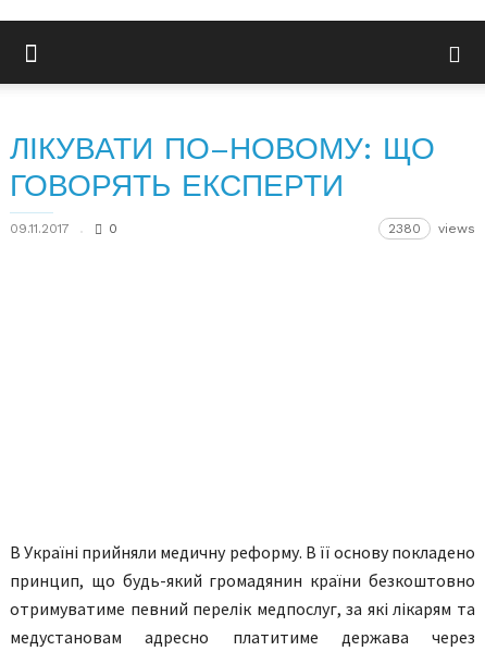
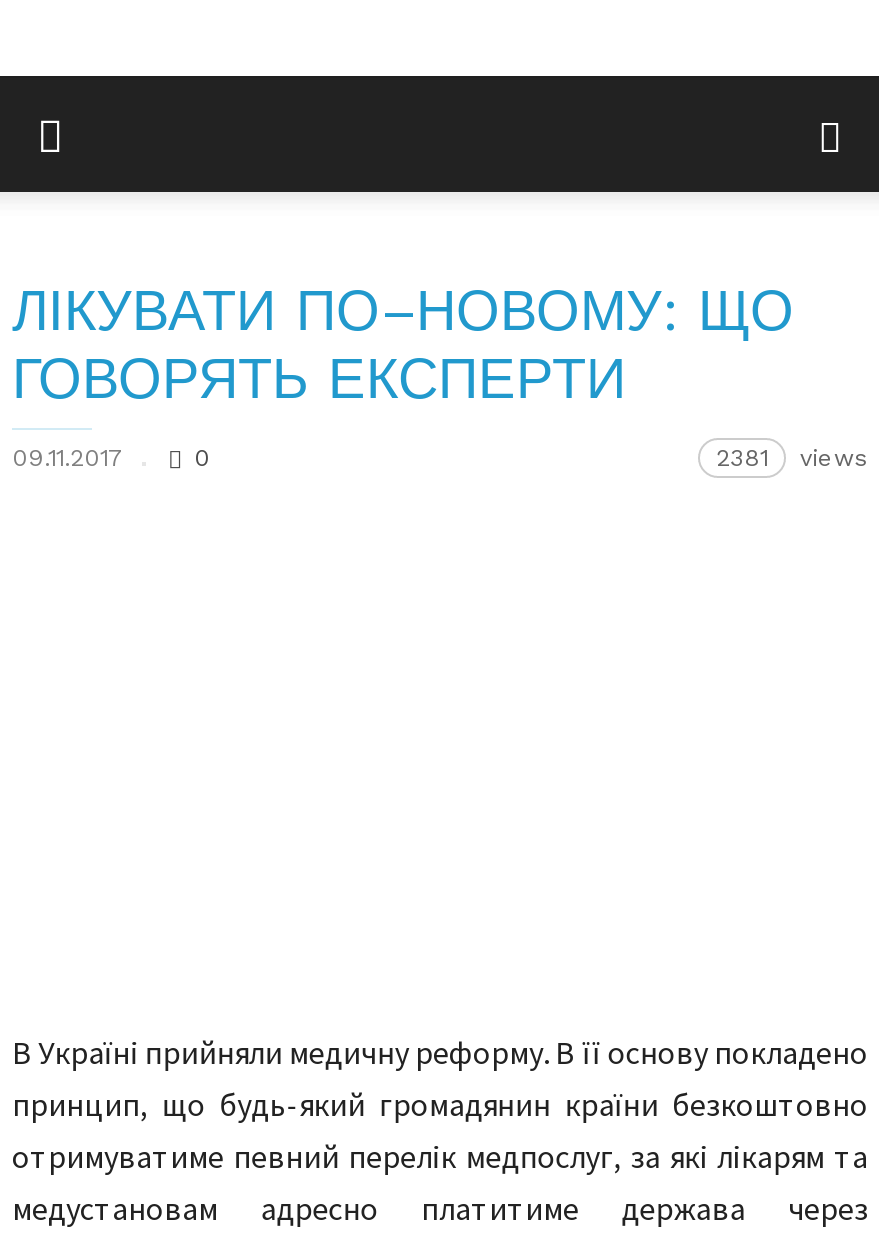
- 2380 views
+ 2381 views
